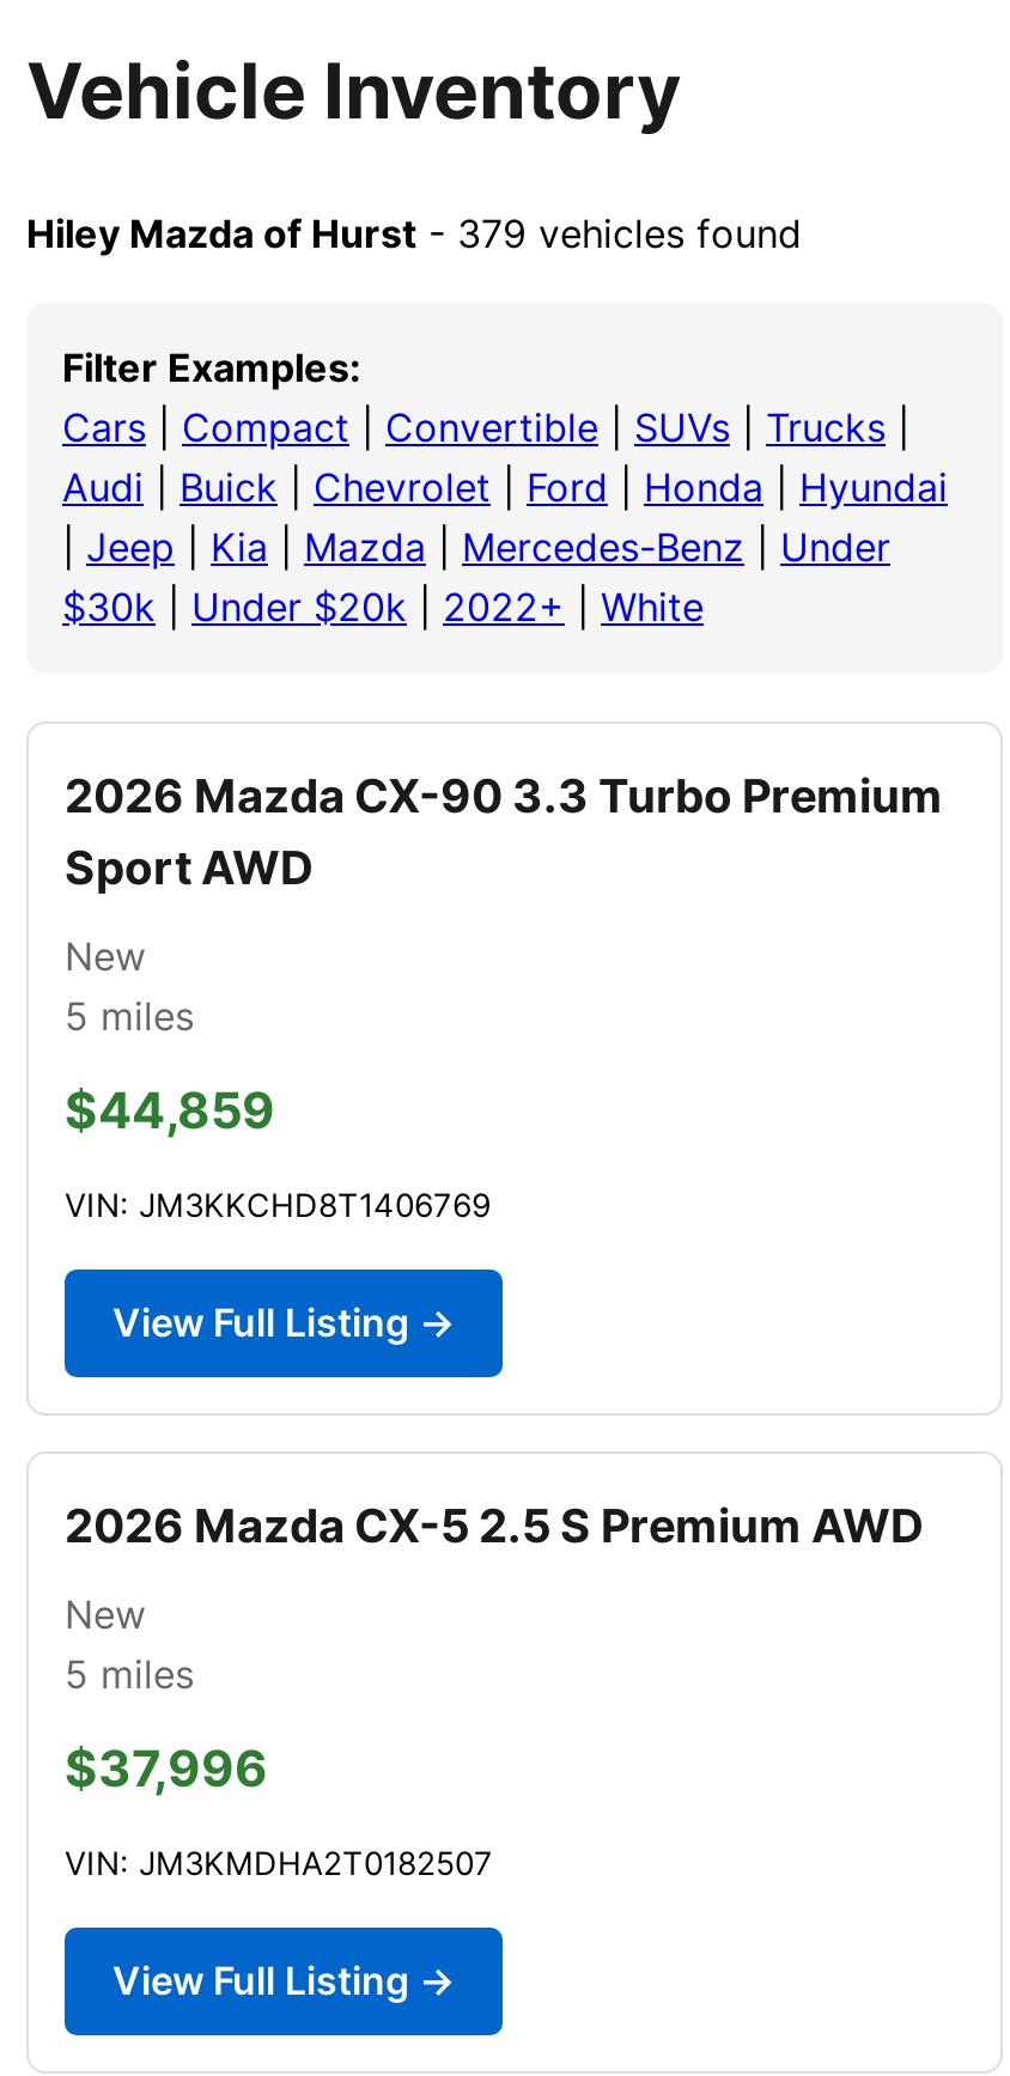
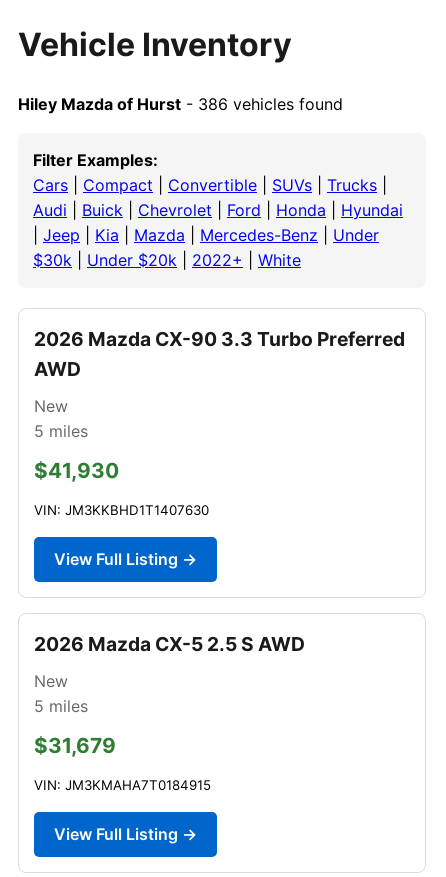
- Hiley Mazda of Hurst - 379 vehicles found
+ Hiley Mazda of Hurst - 386 vehicles found

- 2026 Mazda CX-90 3.3 Turbo Premium
- Sport AWD
+ 2026 Mazda CX-90 3.3 Turbo Preferred
+ AWD

- $44,859
+ $41,930

- VIN: JM3KKCHD8T1406769
+ VIN: JM3KKBHD1T1407630

- 2026 Mazda CX-5 2.5 S Premium AWD
+ 2026 Mazda CX-5 2.5 S AWD

- $37,996
+ $31,679

- VIN: JM3KMDHA2T0182507
+ VIN: JM3KMAHA7T0184915
